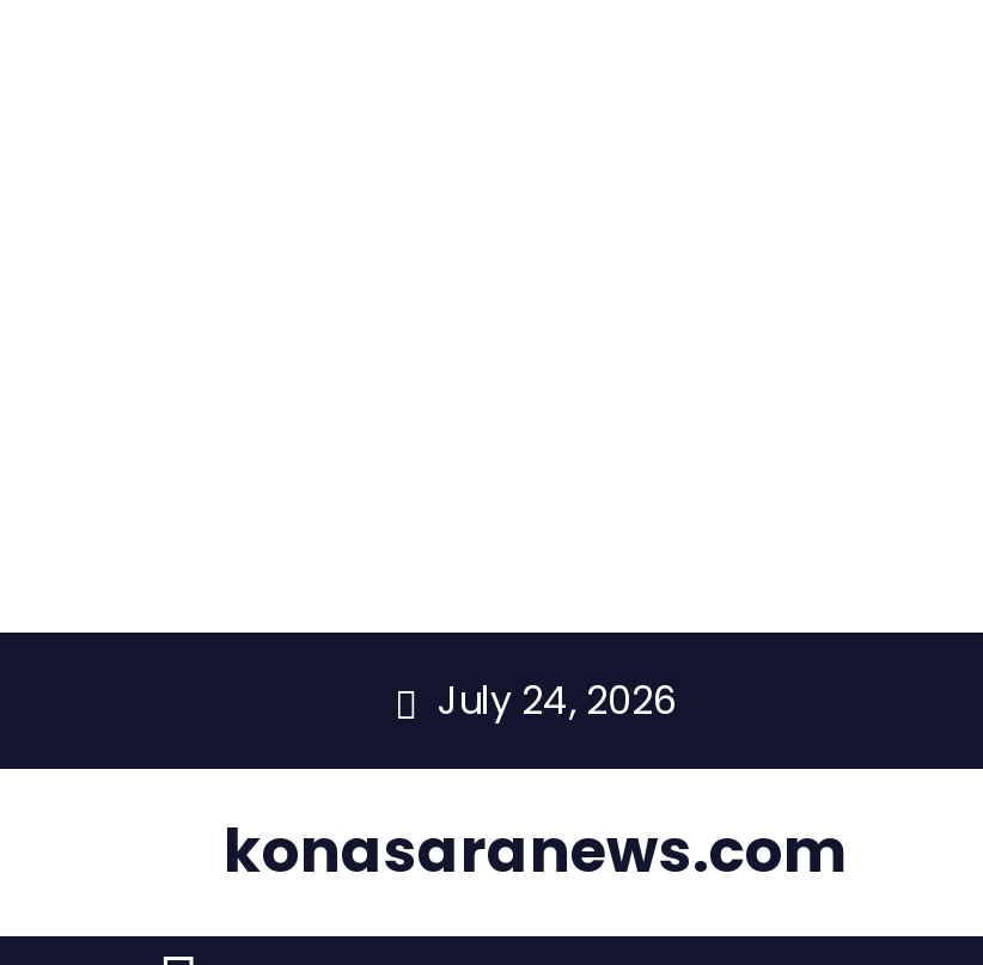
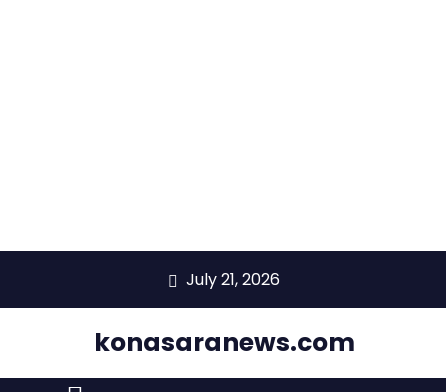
- July 24, 2026
+ July 21, 2026
